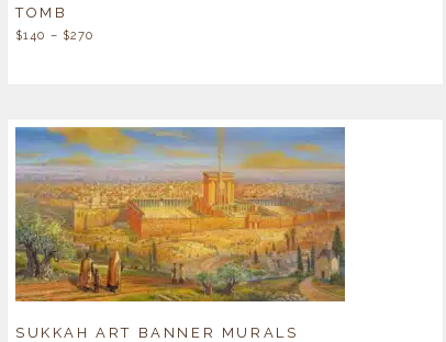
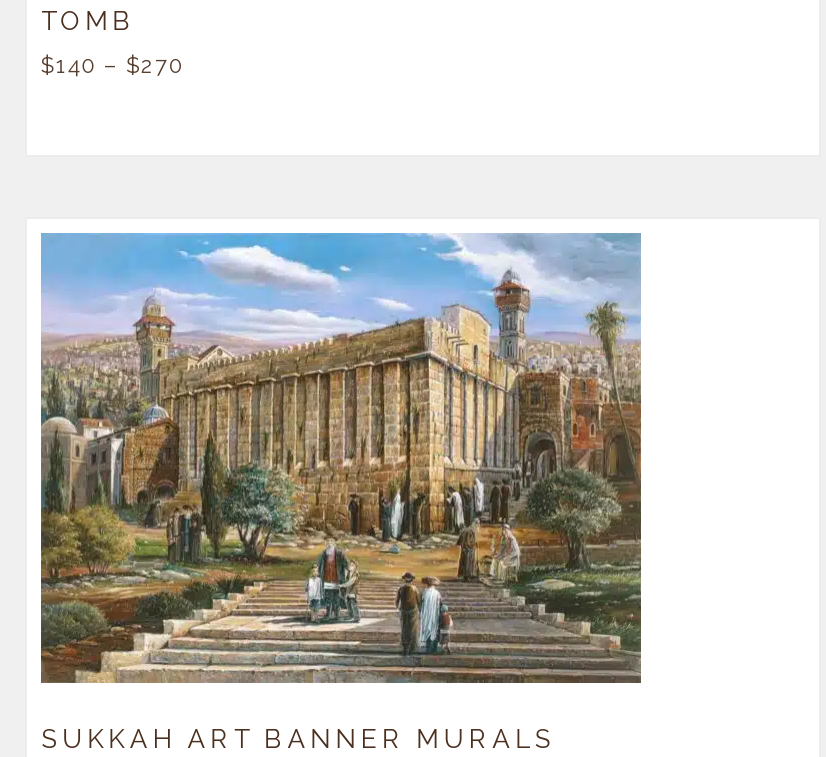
- [image]
+ [image]
